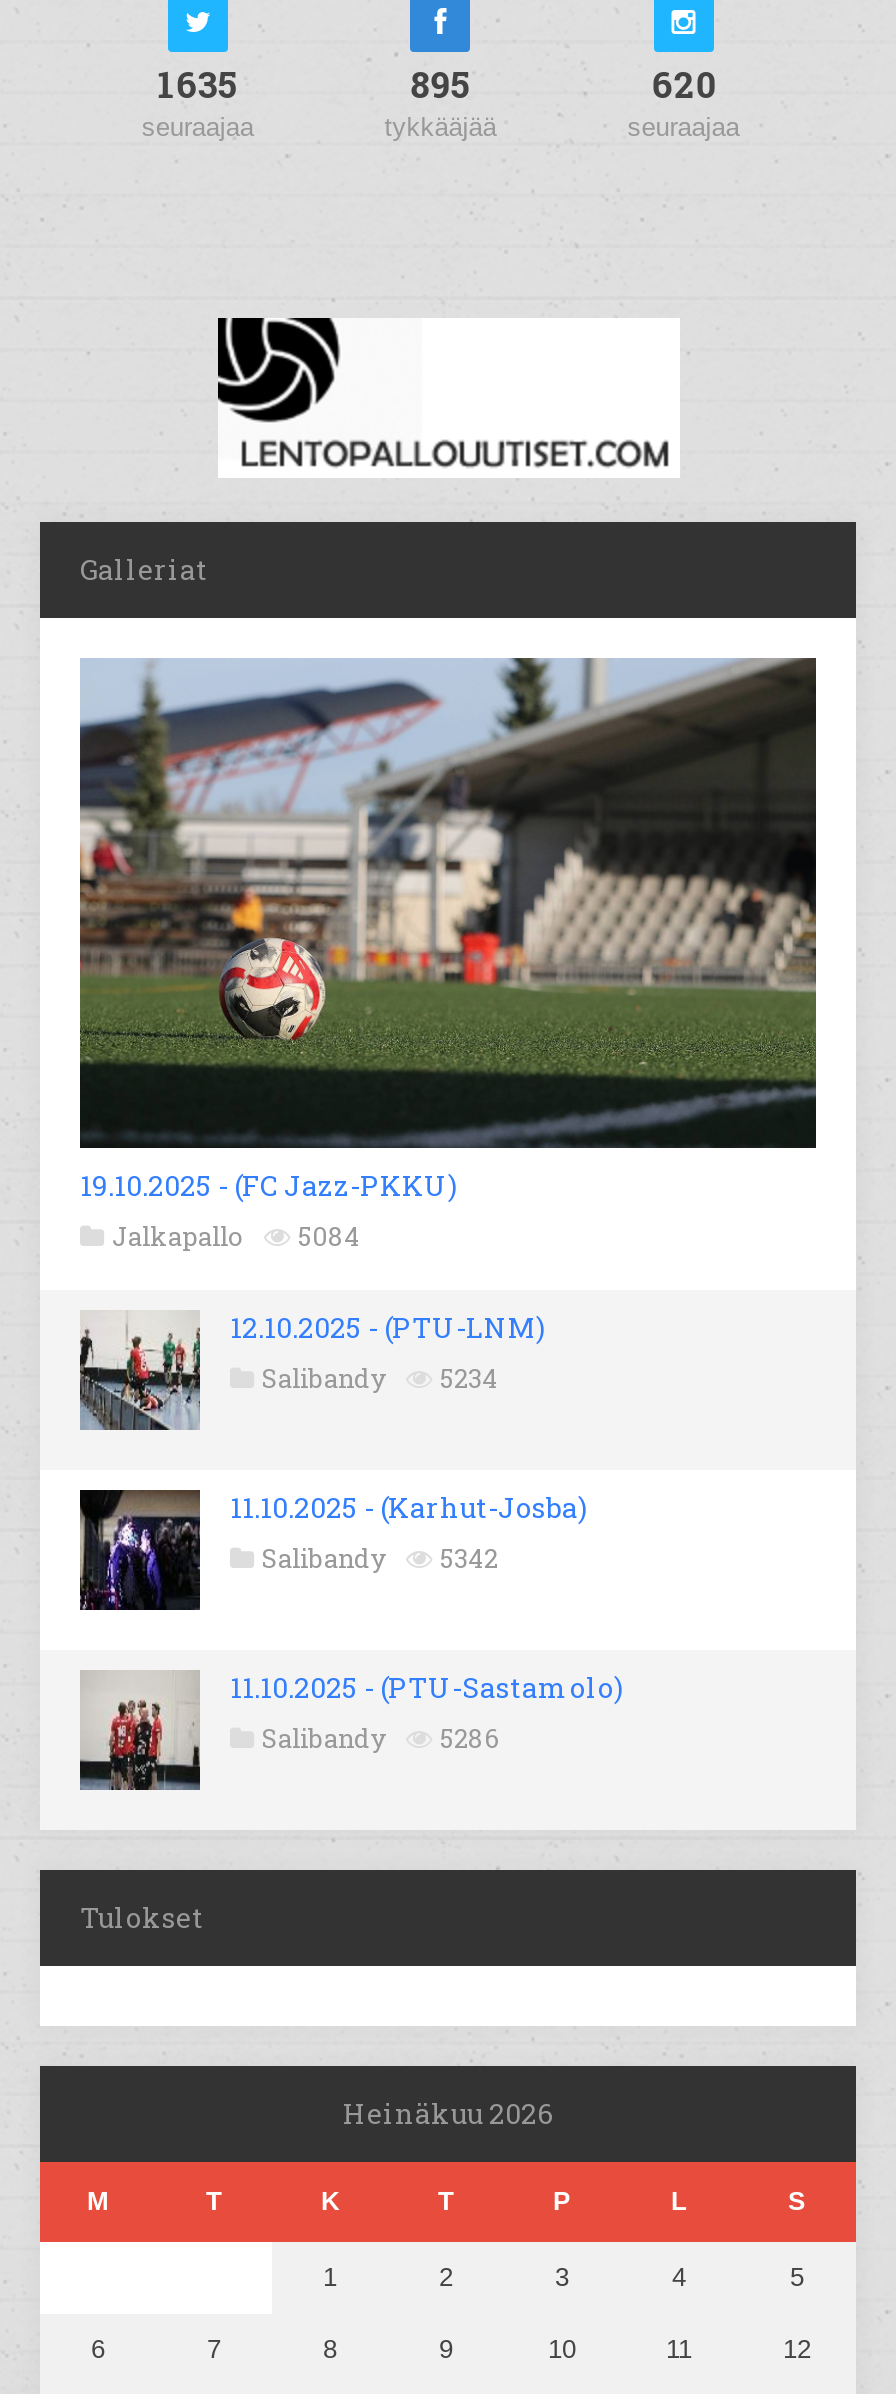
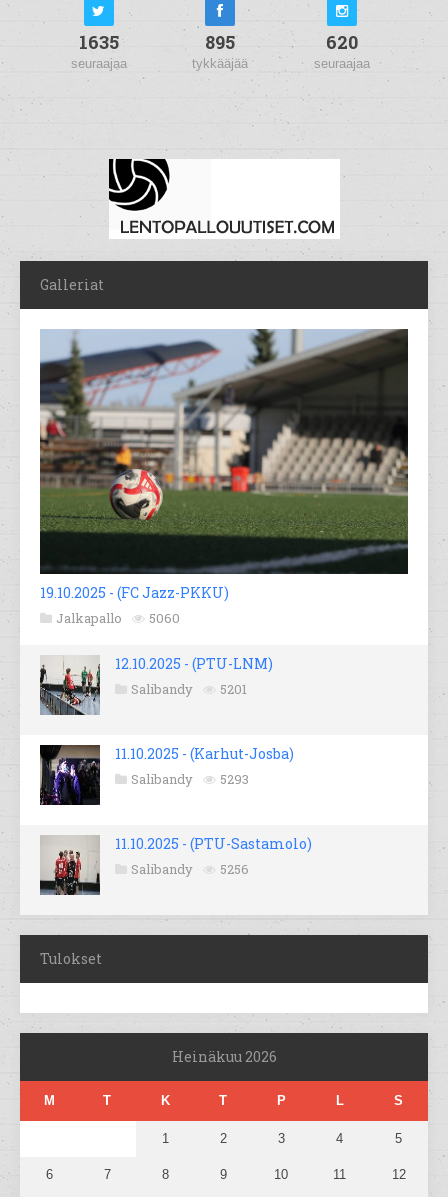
- Jalkapallo 5084
+ Jalkapallo 5060

- Salibandy 5234
+ Salibandy 5201

- Salibandy 5342
+ Salibandy 5293

- Salibandy 5286
+ Salibandy 5256
